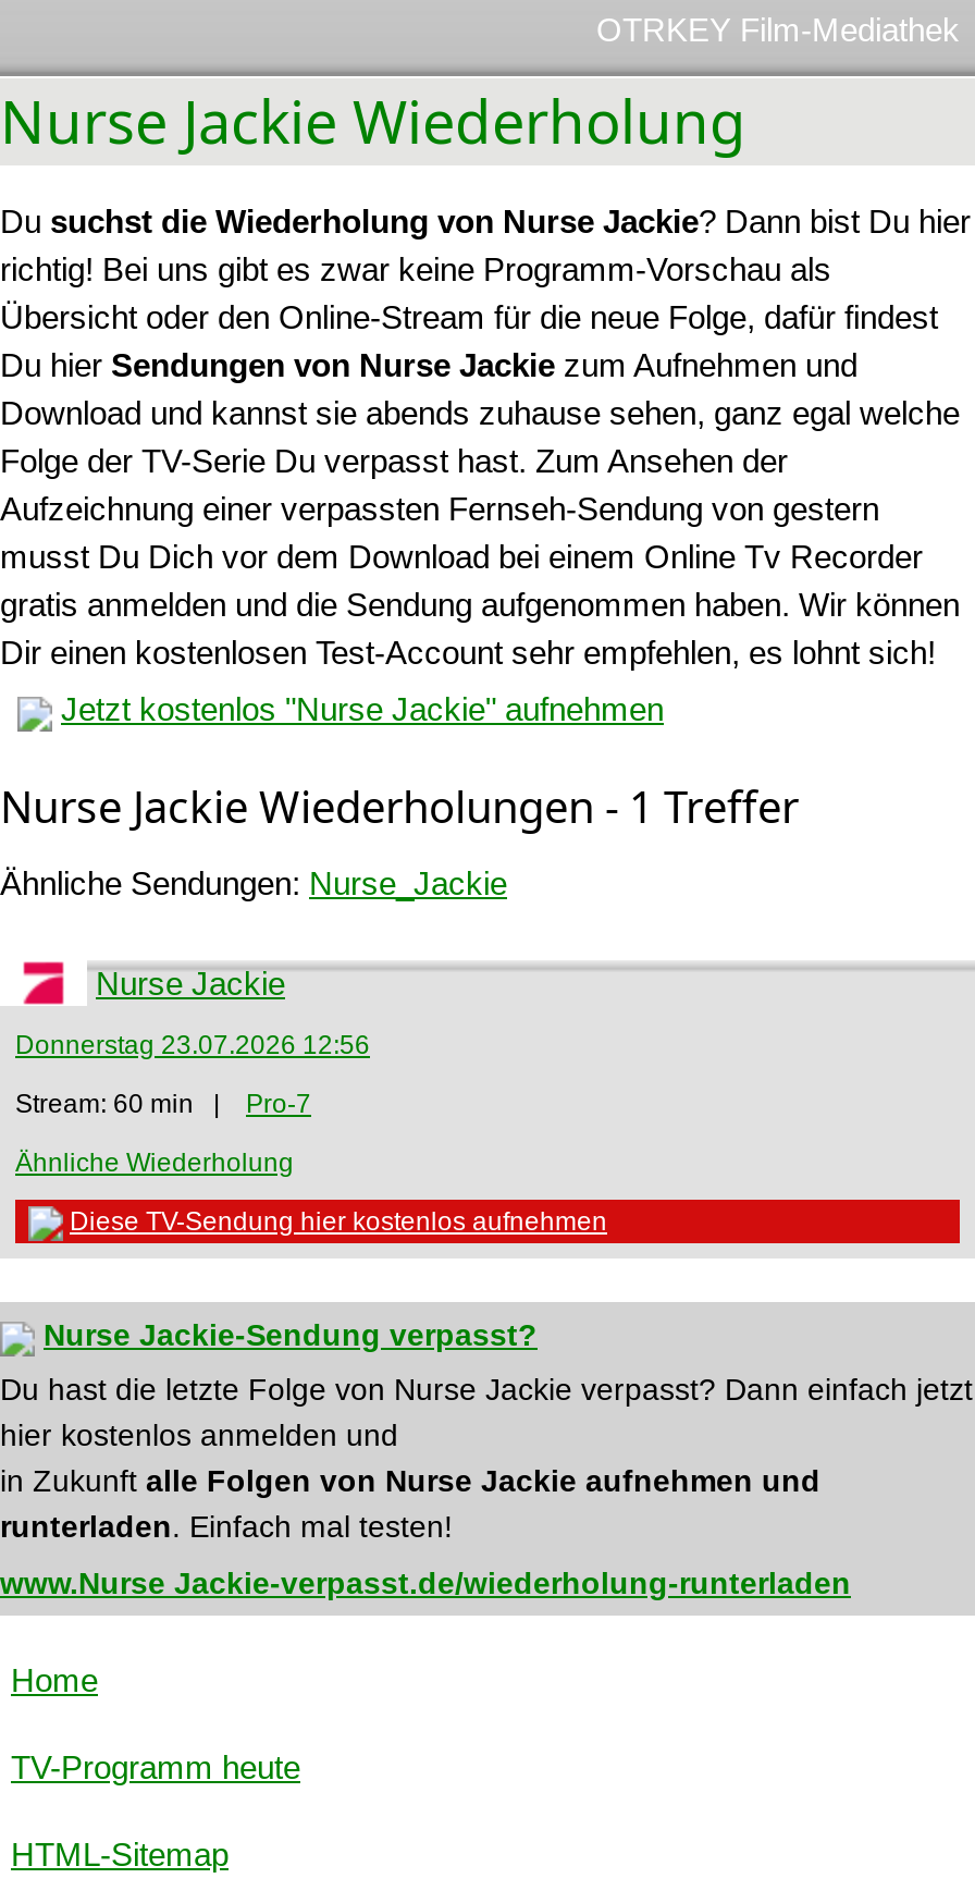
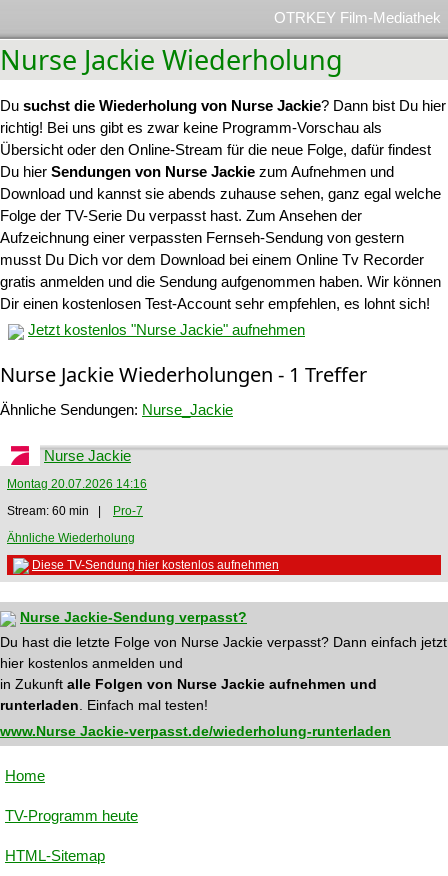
- Donnerstag 23.07.2026 12:56
+ Montag 20.07.2026 14:16
